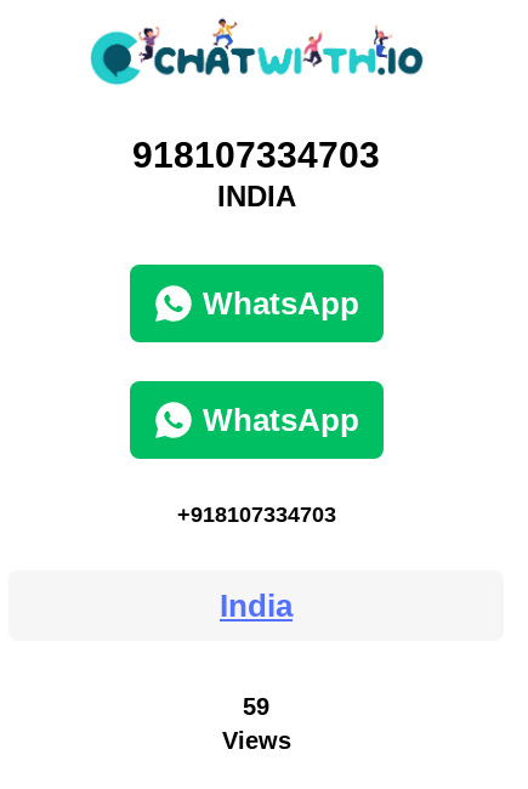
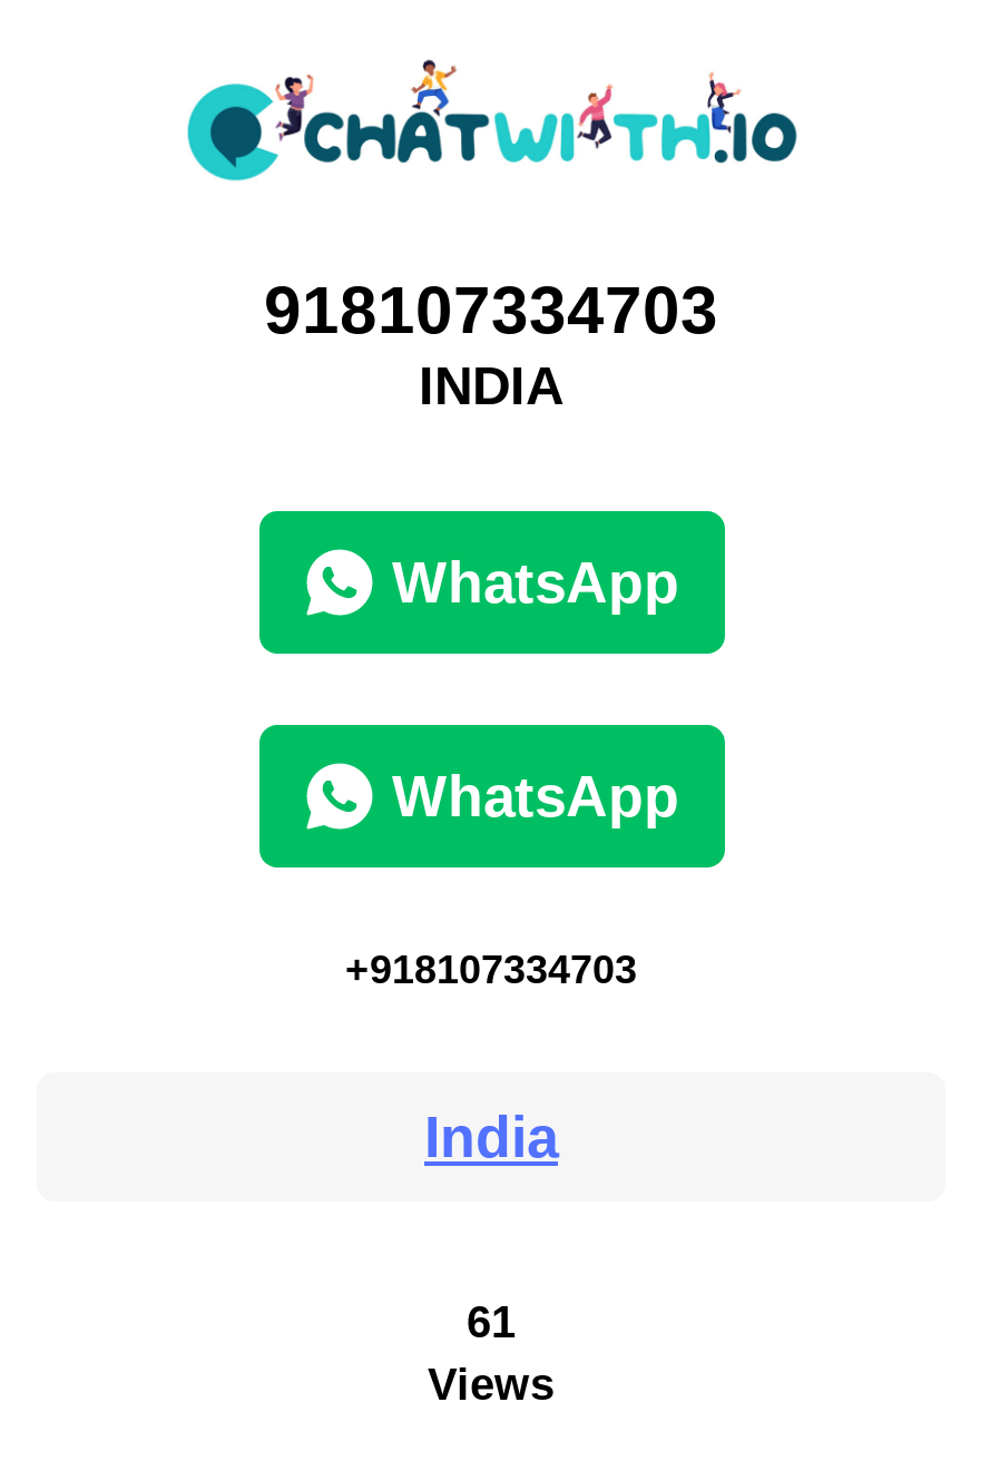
- 59
+ 61
